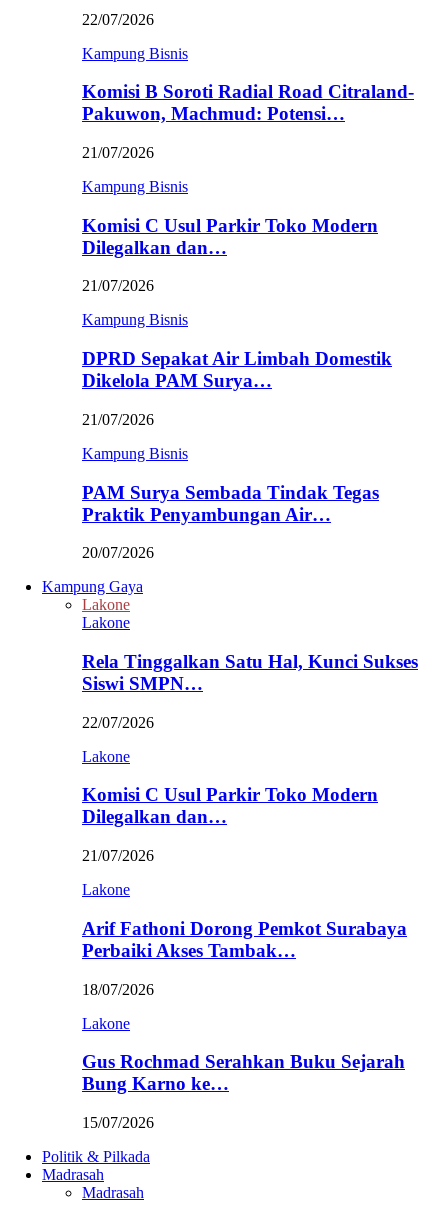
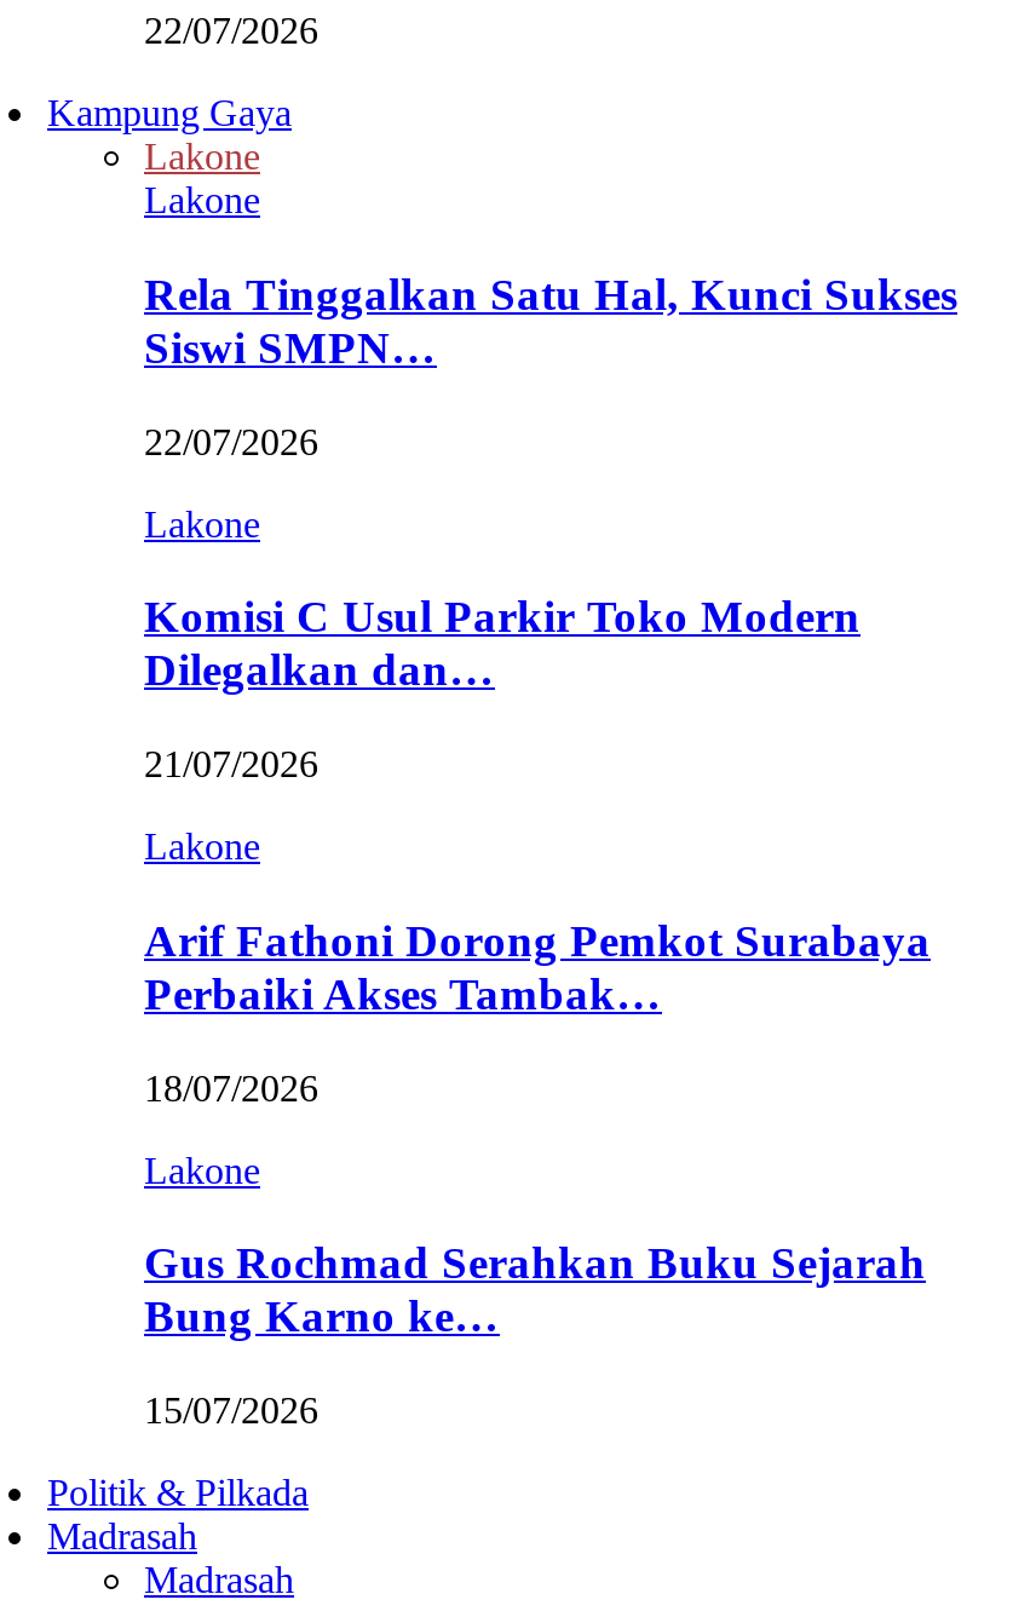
- Kampung Bisnis
- Komisi B Soroti Radial Road Citraland-
- Pakuwon, Machmud: Potensi…
- 21/07/2026
- Kampung Bisnis
- Komisi C Usul Parkir Toko Modern
- Dilegalkan dan…
- 21/07/2026
- Kampung Bisnis
- DPRD Sepakat Air Limbah Domestik
- Dikelola PAM Surya…
- 21/07/2026
- Kampung Bisnis
- PAM Surya Sembada Tindak Tegas
- Praktik Penyambungan Air…
- 20/07/2026
